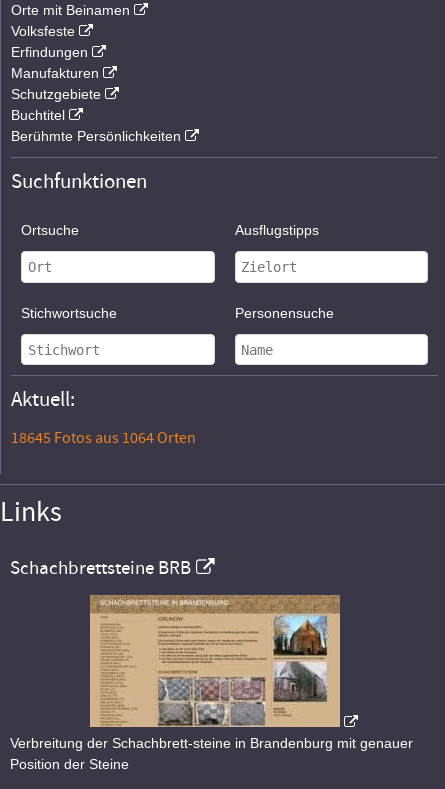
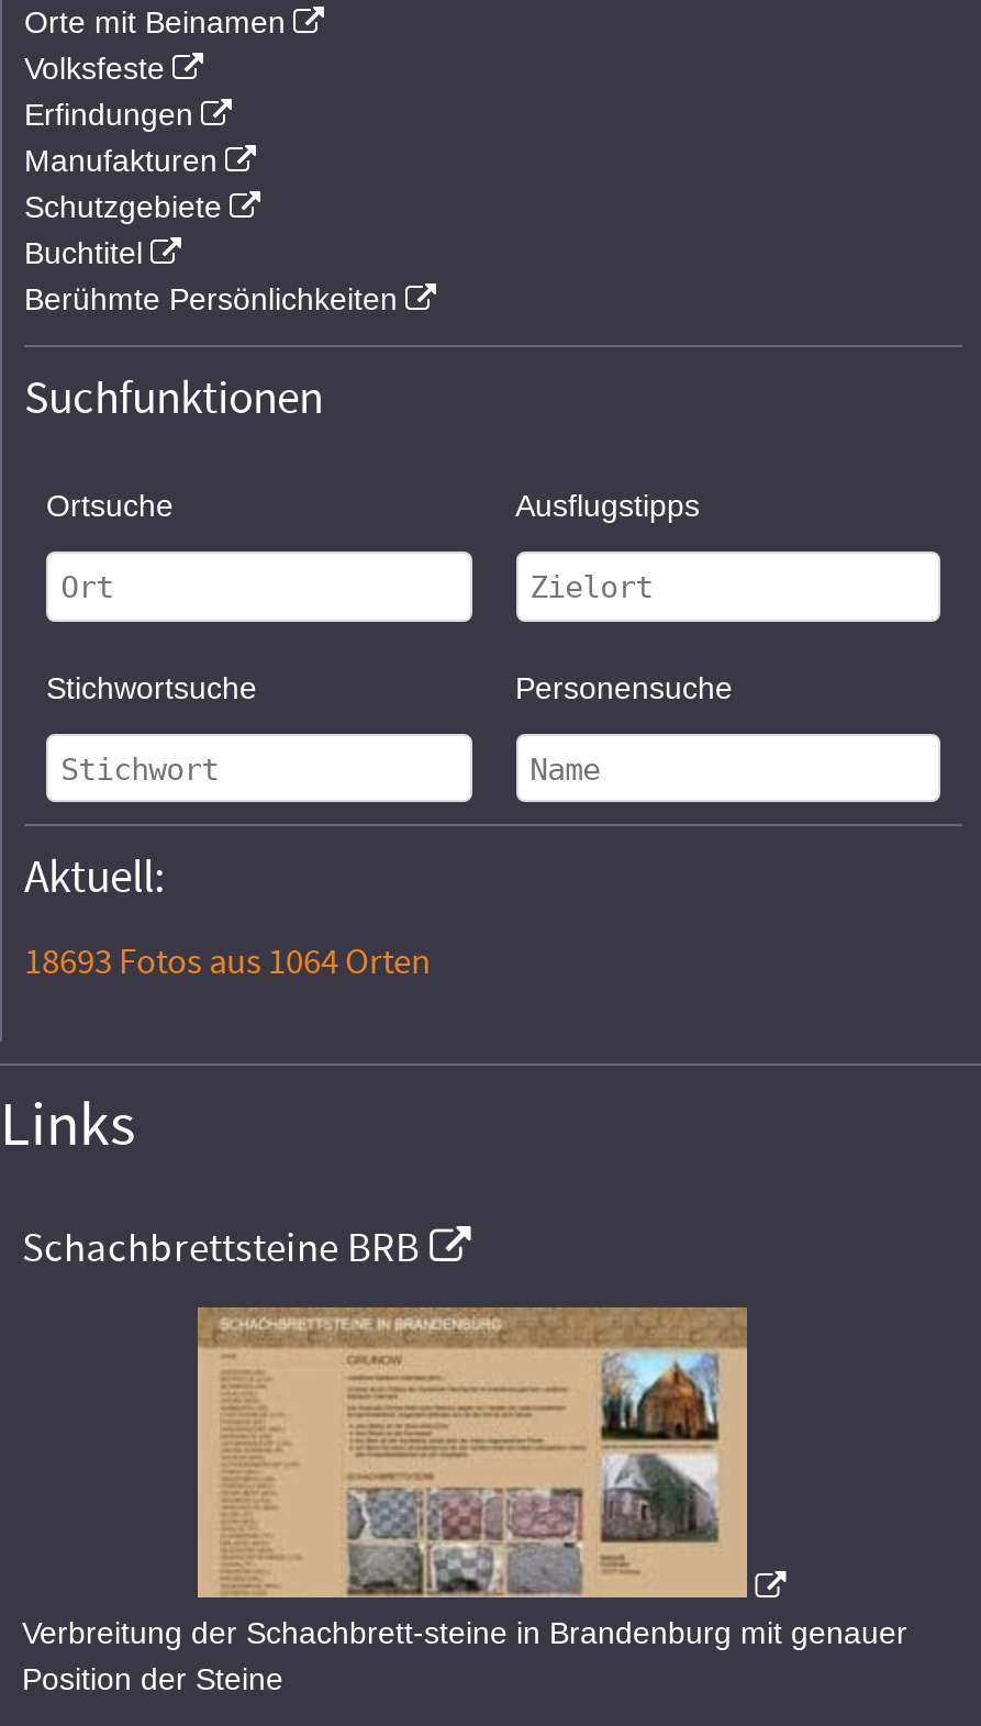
- 18645 Fotos aus 1064 Orten
+ 18693 Fotos aus 1064 Orten
